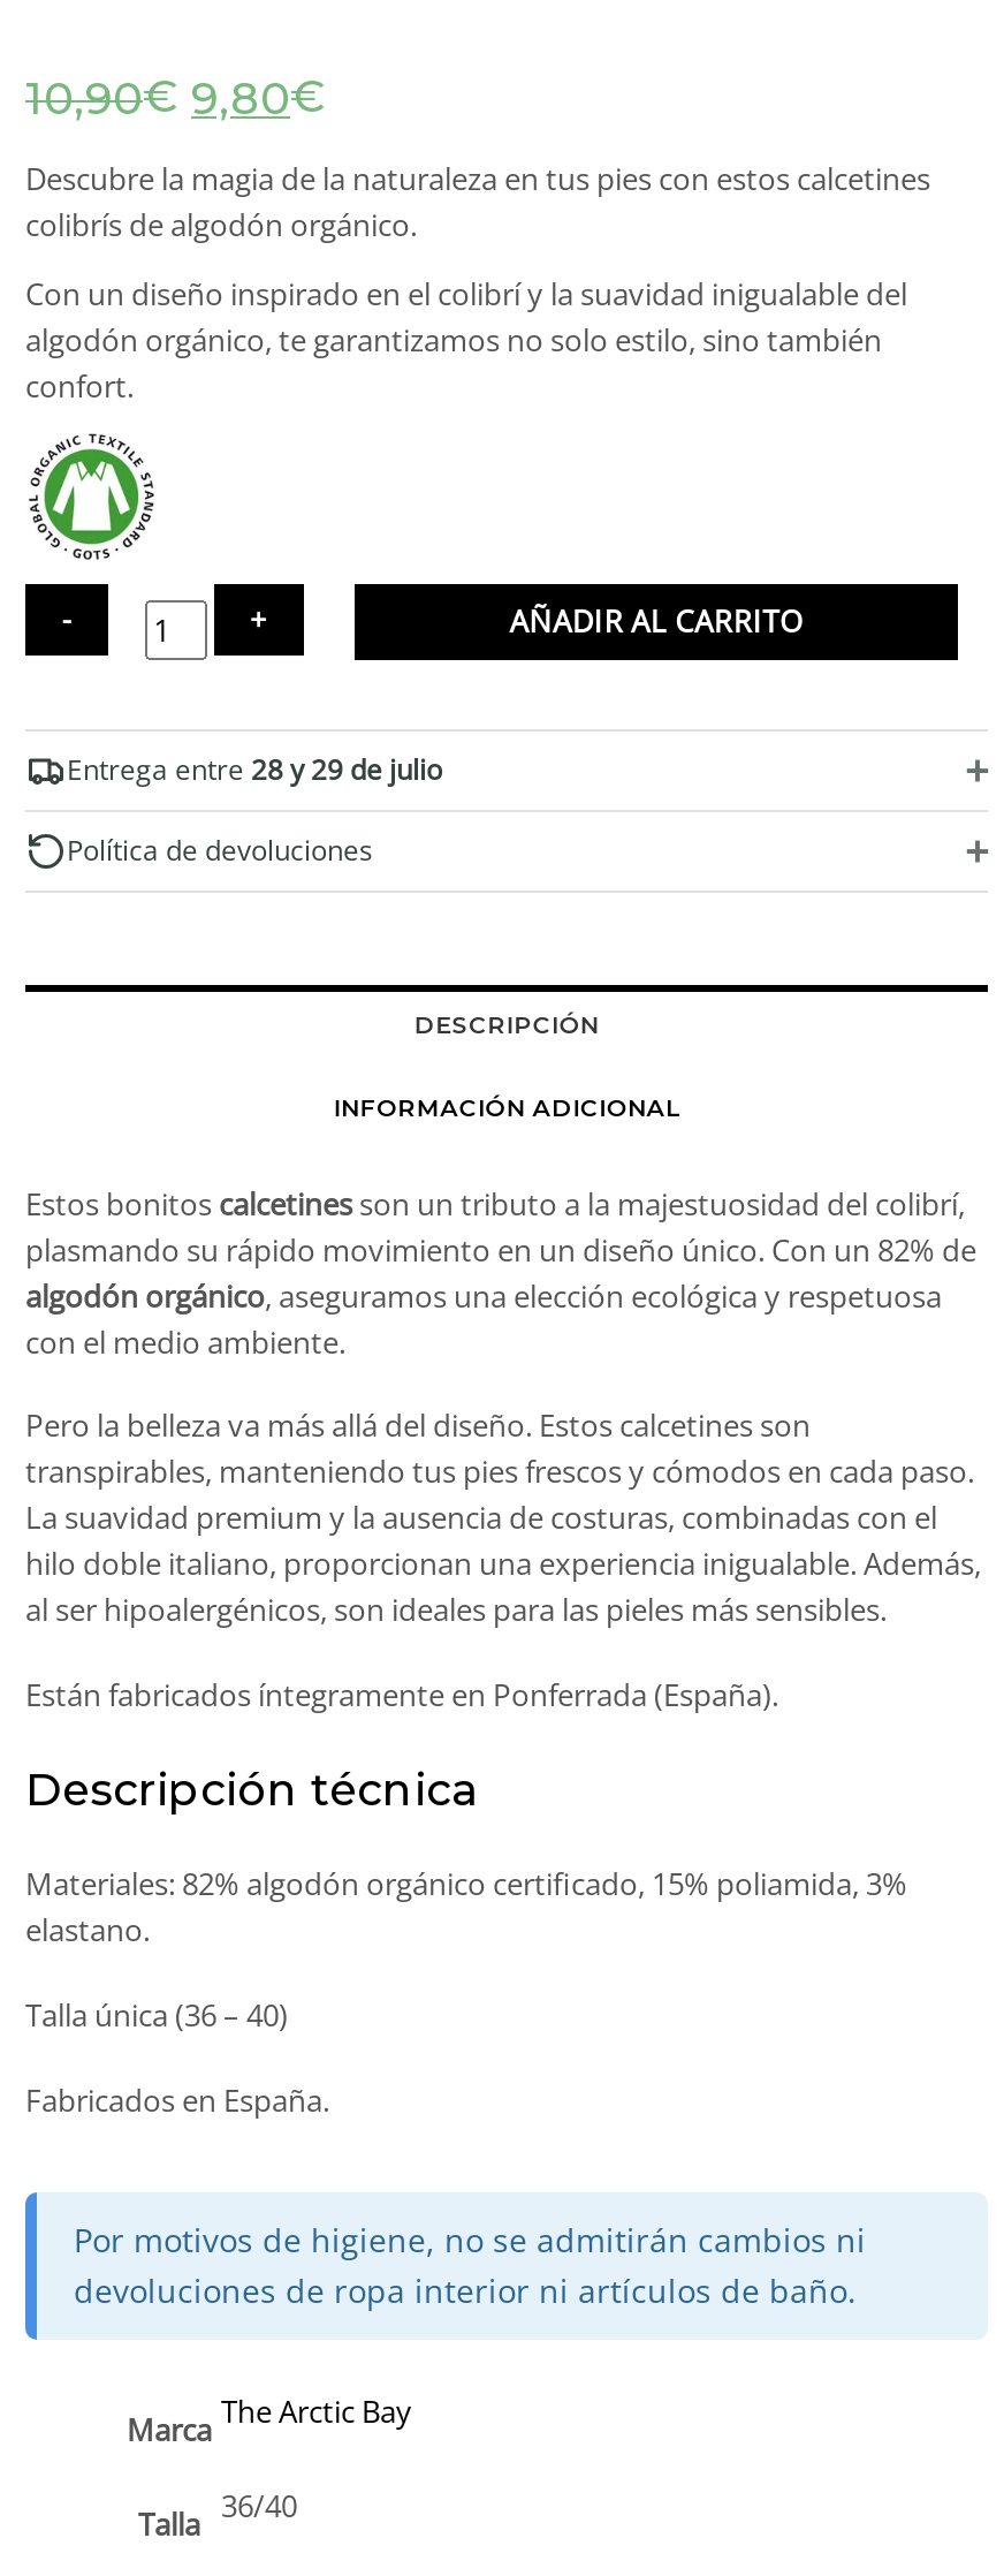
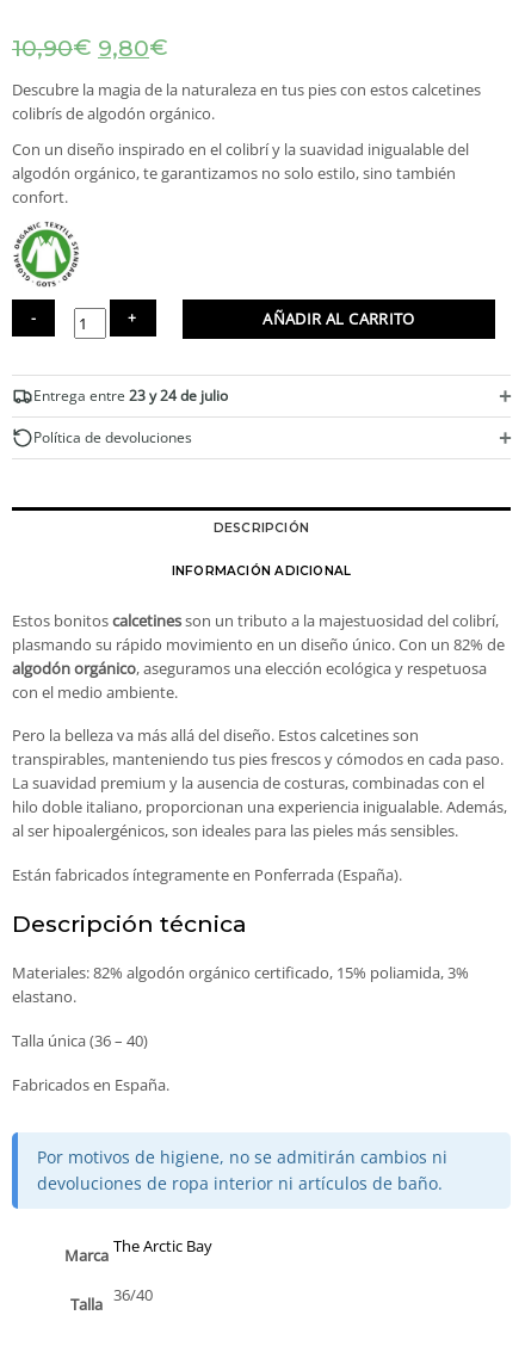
- Entrega entre 28 y 29 de julio
+ Entrega entre 23 y 24 de julio
